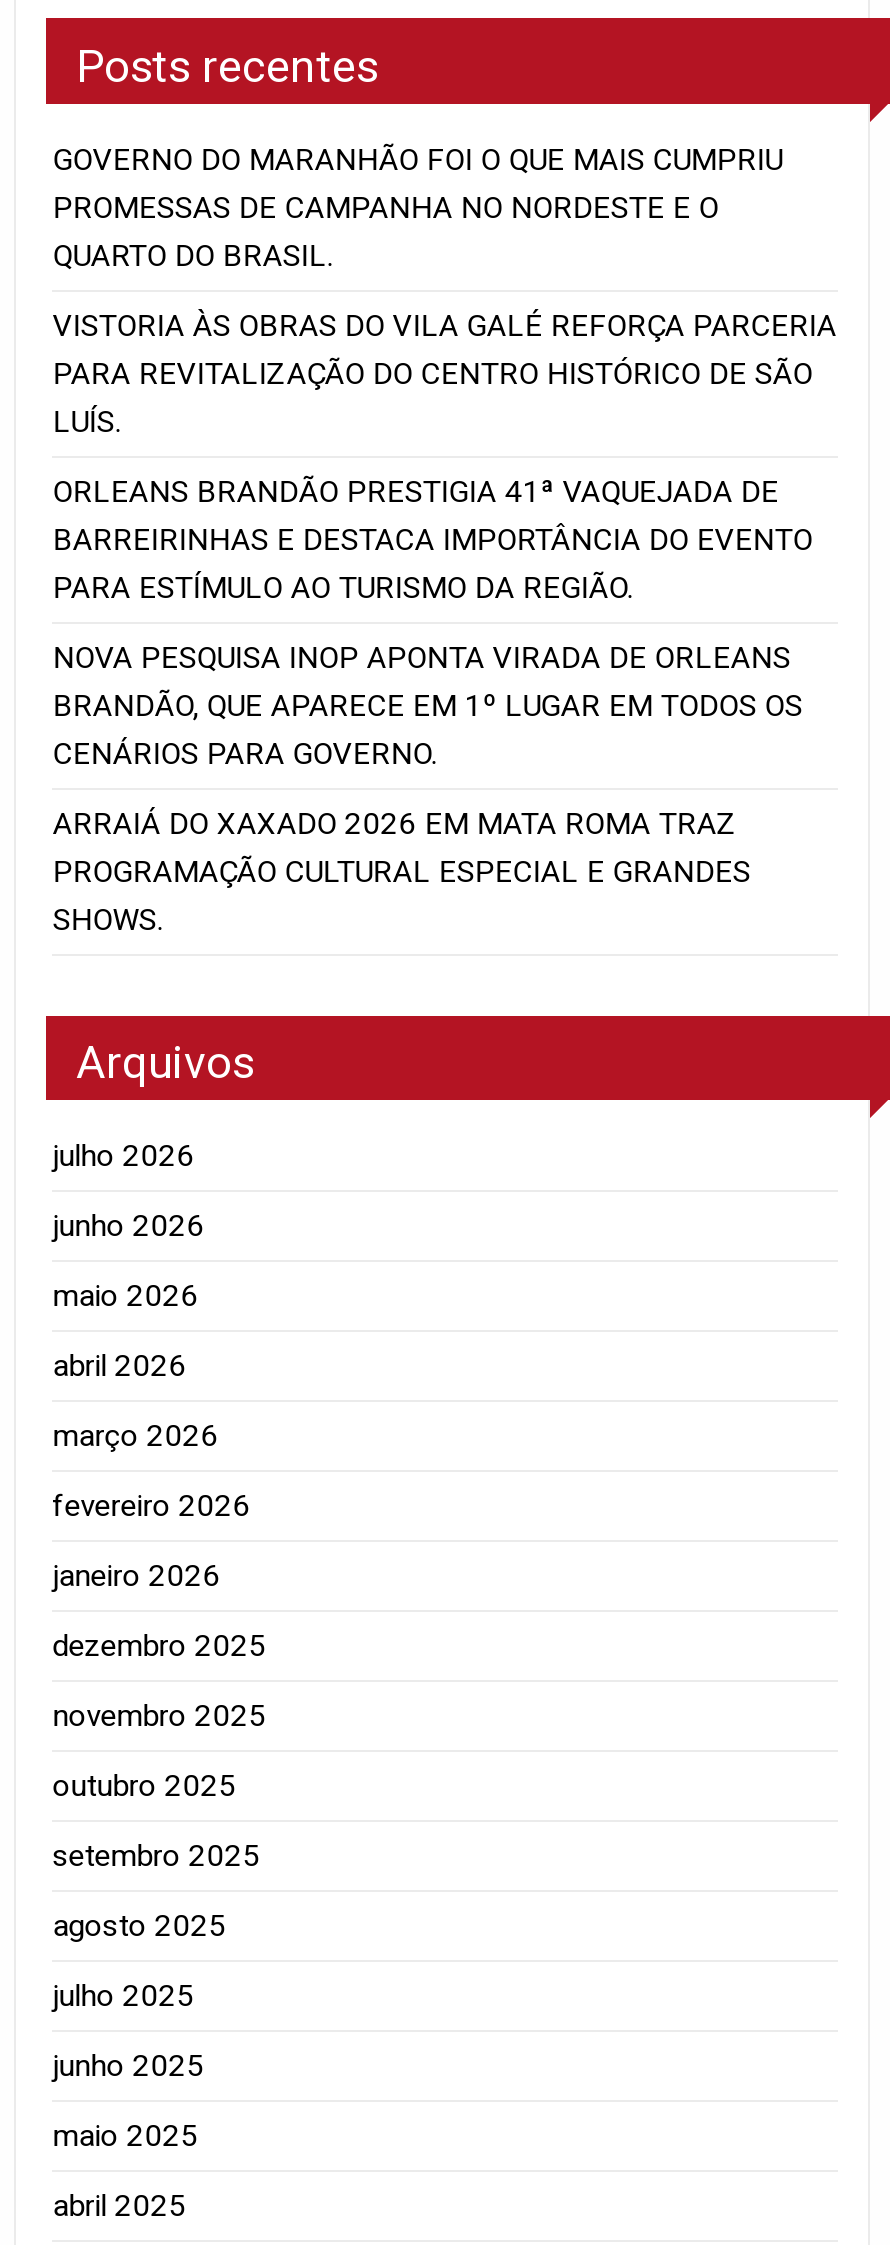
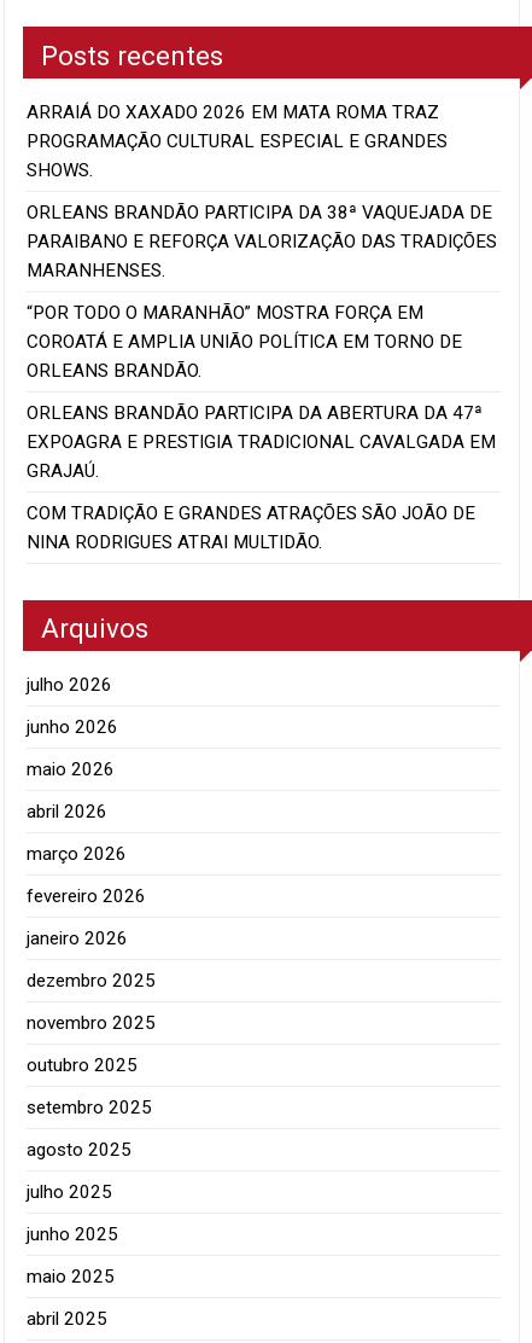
- GOVERNO DO MARANHÃO FOI O QUE MAIS CUMPRIU
- PROMESSAS DE CAMPANHA NO NORDESTE E O
- QUARTO DO BRASIL.
- VISTORIA ÀS OBRAS DO VILA GALÉ REFORÇA PARCERIA
- PARA REVITALIZAÇÃO DO CENTRO HISTÓRICO DE SÃO
- LUÍS.
- ORLEANS BRANDÃO PRESTIGIA 41ª VAQUEJADA DE
- BARREIRINHAS E DESTACA IMPORTÂNCIA DO EVENTO
- PARA ESTÍMULO AO TURISMO DA REGIÃO.
- NOVA PESQUISA INOP APONTA VIRADA DE ORLEANS
- BRANDÃO, QUE APARECE EM 1º LUGAR EM TODOS OS
- CENÁRIOS PARA GOVERNO.

moved up: ARRAIÁ DO XAXADO 2026 EM MATA ROMA TRAZ | PROGRAMAÇÃO CULTURAL ESPECIAL E GRANDES | SHOWS.

+ ORLEANS BRANDÃO PARTICIPA DA 38ª VAQUEJADA DE
+ PARAIBANO E REFORÇA VALORIZAÇÃO DAS TRADIÇÕES
+ MARANHENSES.
+ “POR TODO O MARANHÃO” MOSTRA FORÇA EM
+ COROATÁ E AMPLIA UNIÃO POLÍTICA EM TORNO DE
+ ORLEANS BRANDÃO.
+ ORLEANS BRANDÃO PARTICIPA DA ABERTURA DA 47ª
+ EXPOAGRA E PRESTIGIA TRADICIONAL CAVALGADA EM
+ GRAJAÚ.
+ COM TRADIÇÃO E GRANDES ATRAÇÕES SÃO JOÃO DE
+ NINA RODRIGUES ATRAI MULTIDÃO.
